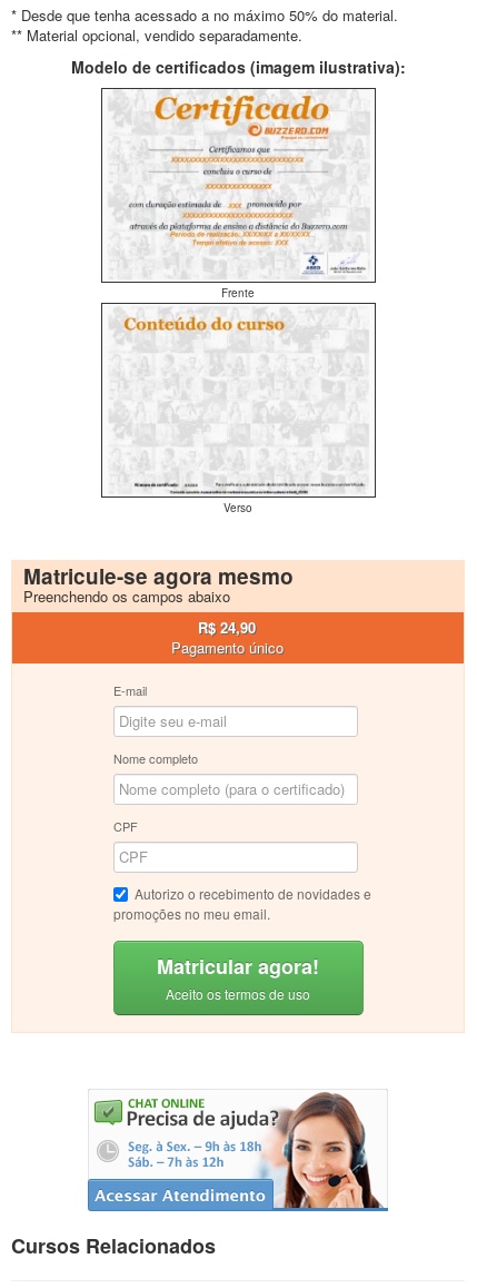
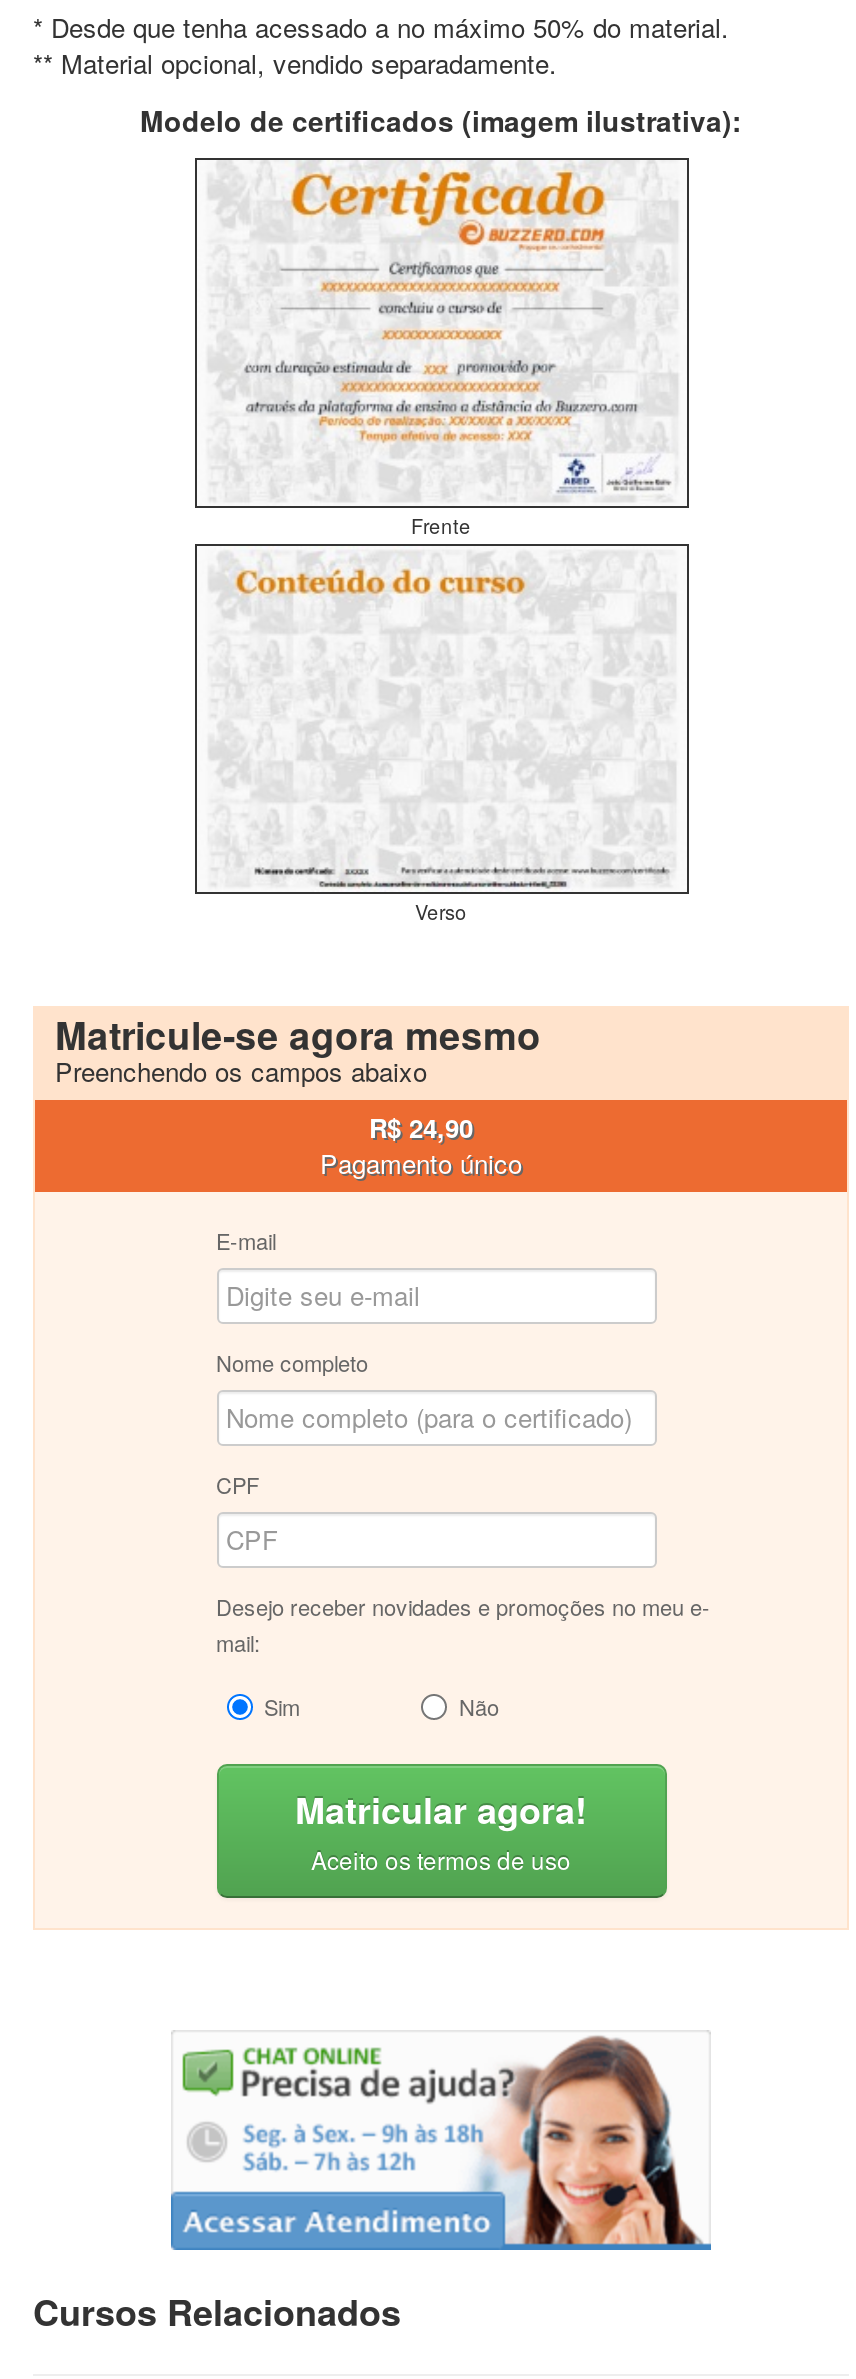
- Autorizo o recebimento de novidades e
- promoções no meu email.
+ Desejo receber novidades e promoções no meu e-
+ mail:
+ Sim
+ Não
